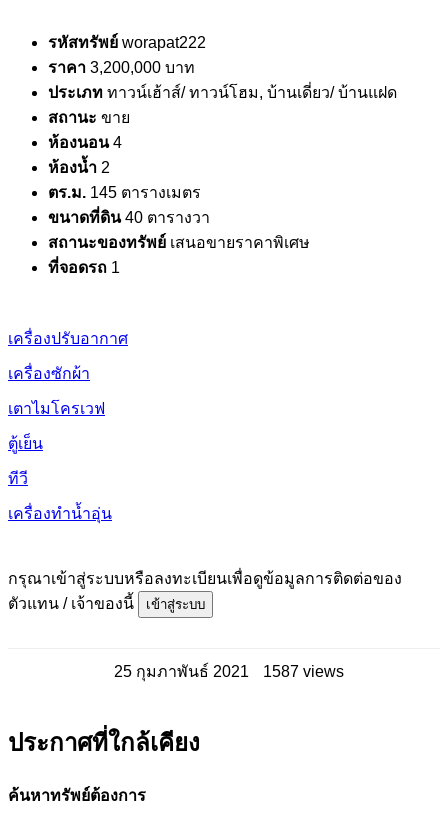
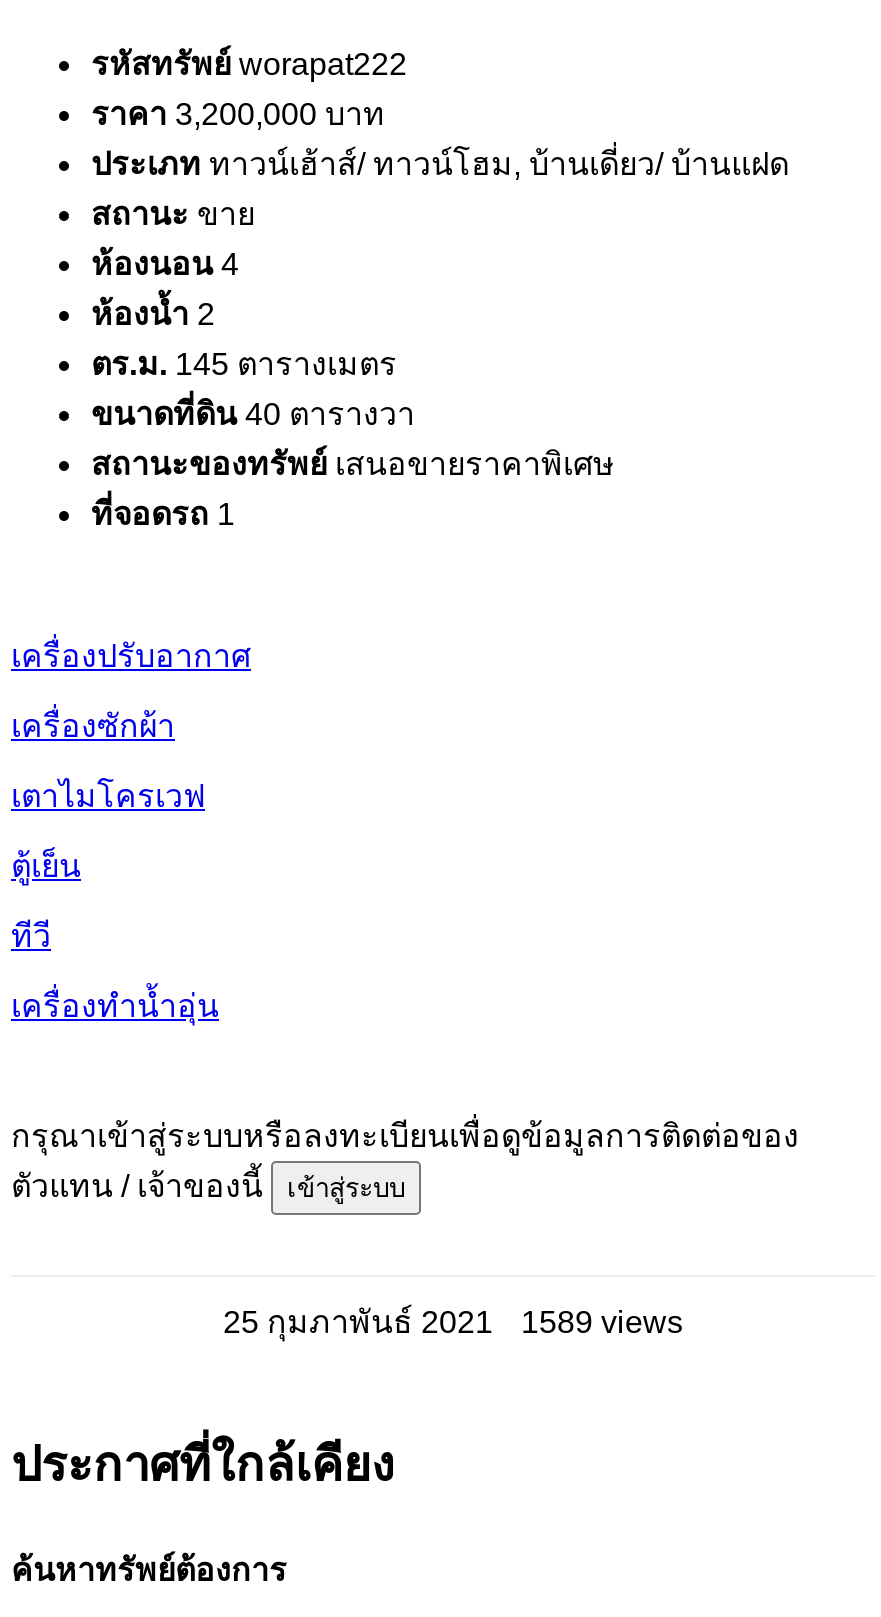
- 25 กุมภาพันธ์ 2021 1587 views
+ 25 กุมภาพันธ์ 2021 1589 views
